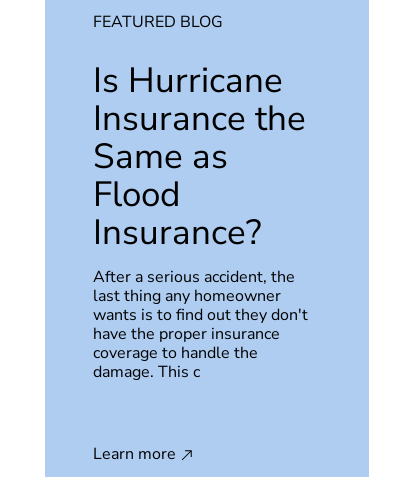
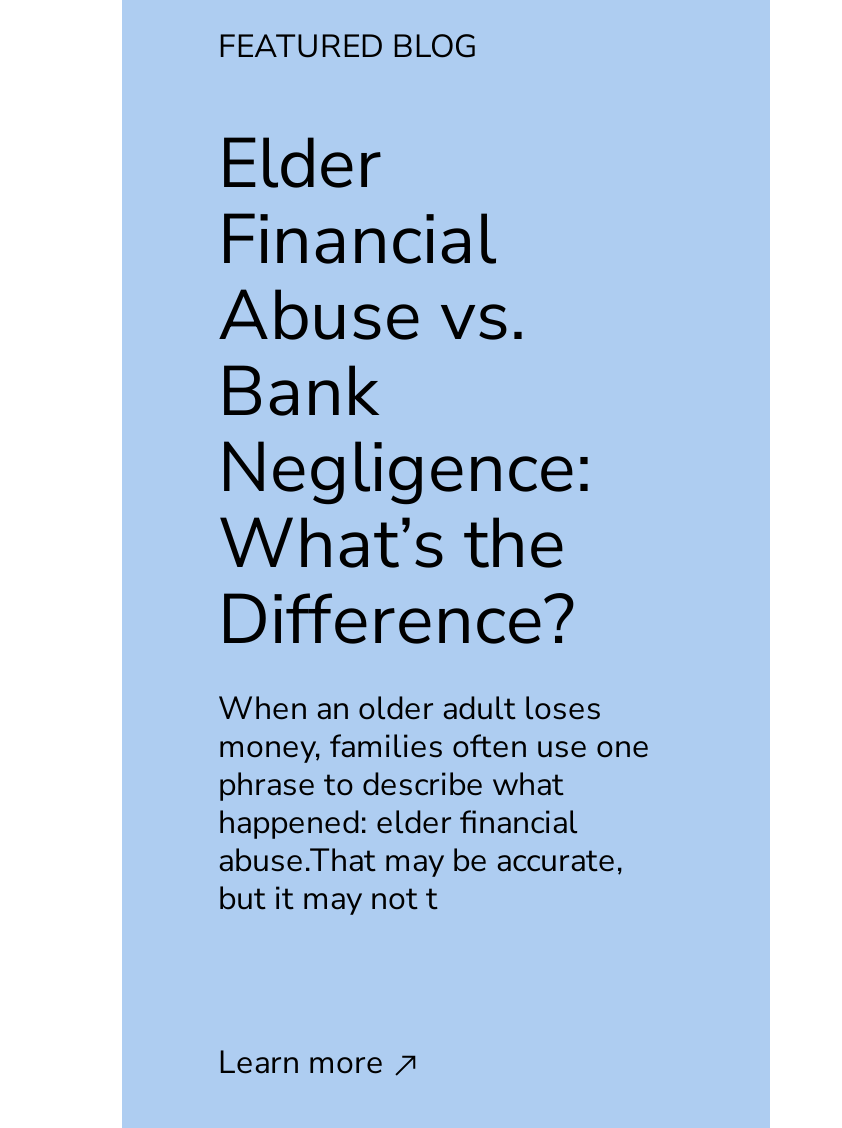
- Is Hurricane
- Insurance the
- Same as
- Flood
- Insurance?
- After a serious accident, the
- last thing any homeowner
- wants is to find out they don't
- have the proper insurance
- coverage to handle the
- damage. This c
+ Elder
+ Financial
+ Abuse vs.
+ Bank
+ Negligence:
+ What’s the
+ Difference?
+ When an older adult loses
+ money, families often use one
+ phrase to describe what
+ happened: elder financial
+ abuse.That may be accurate,
+ but it may not t
